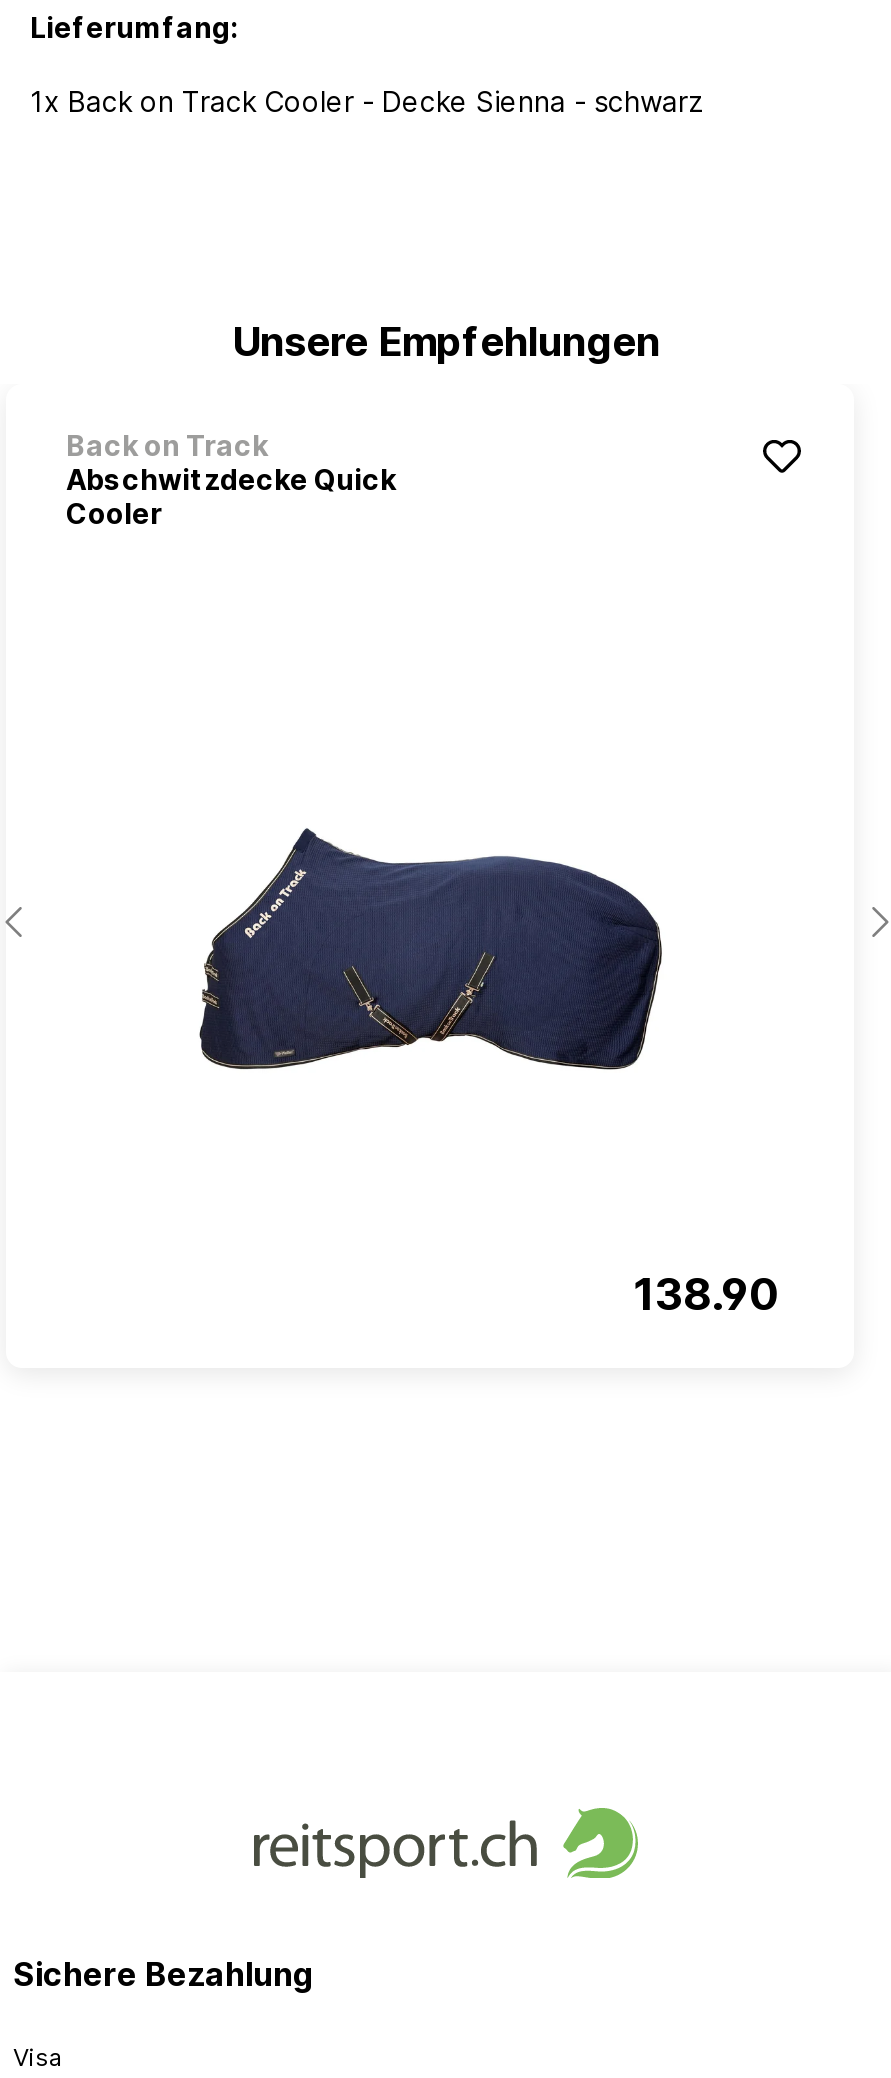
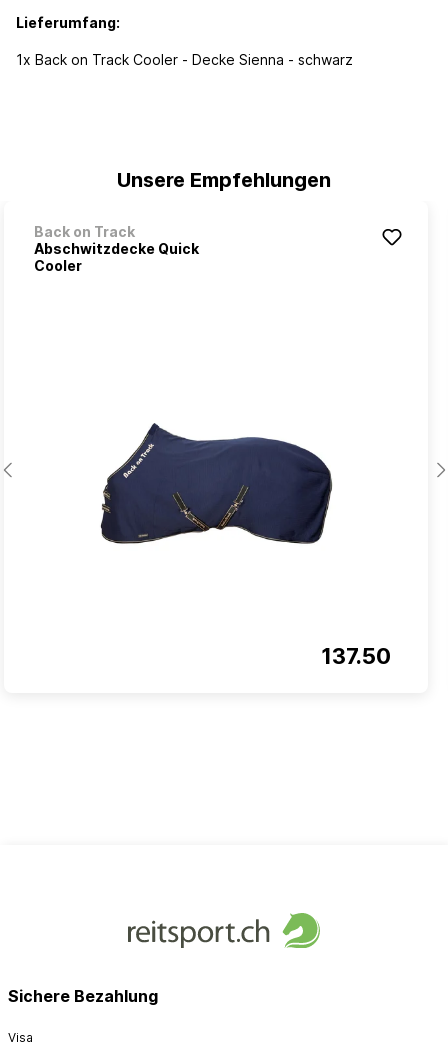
- 138.90
+ 137.50
